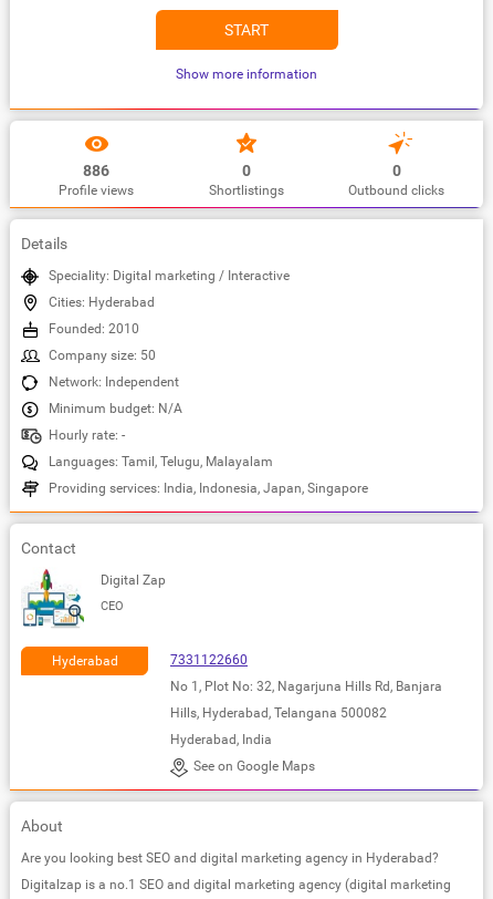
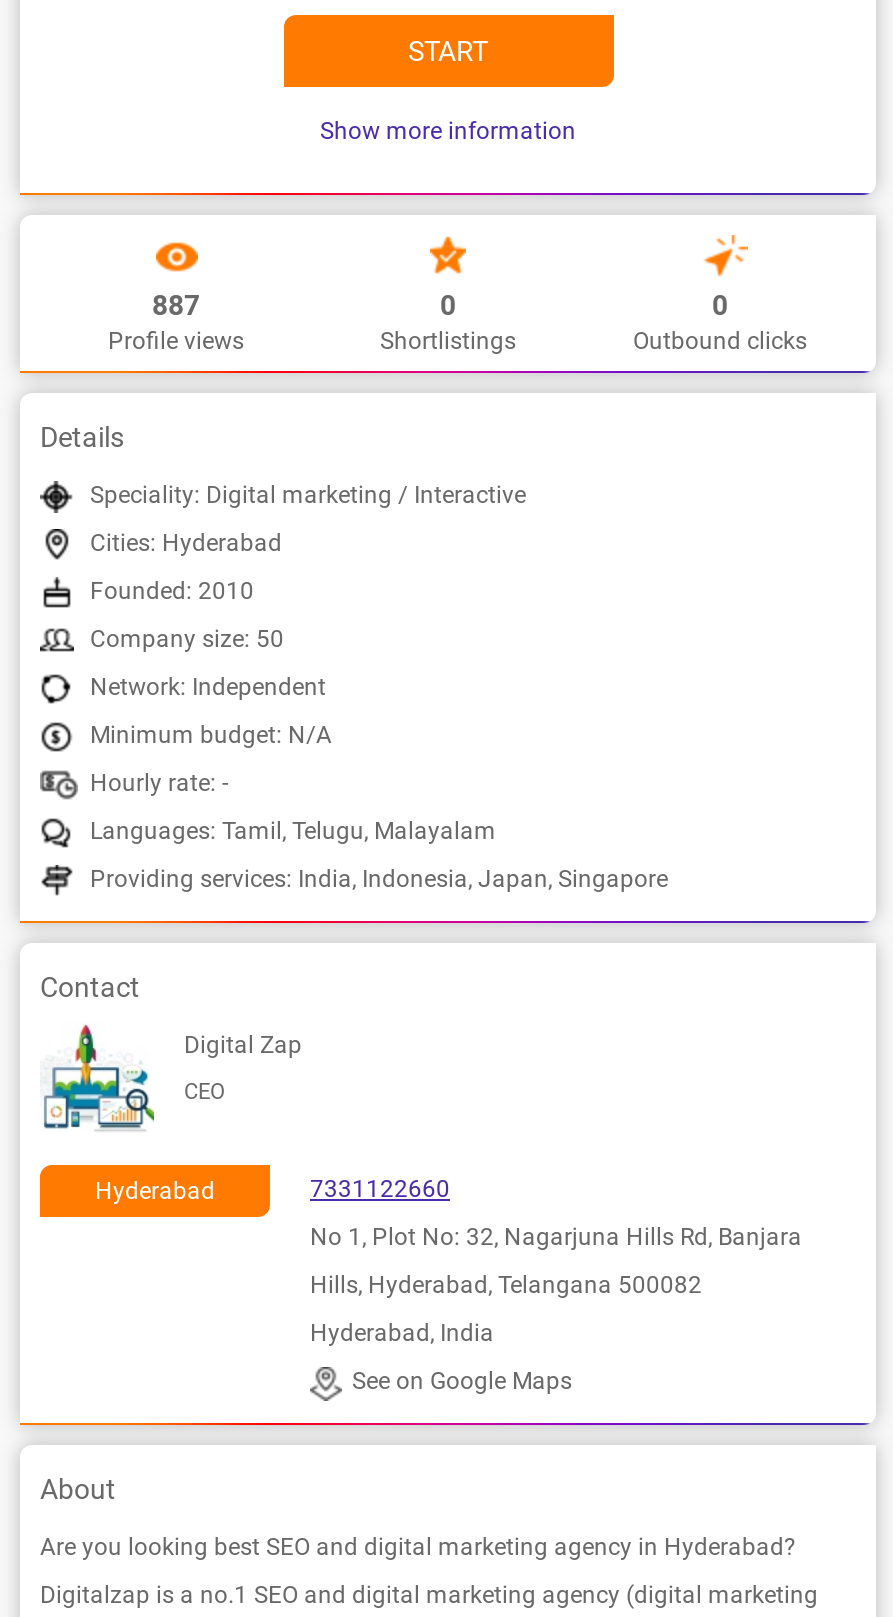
- 886
+ 887
